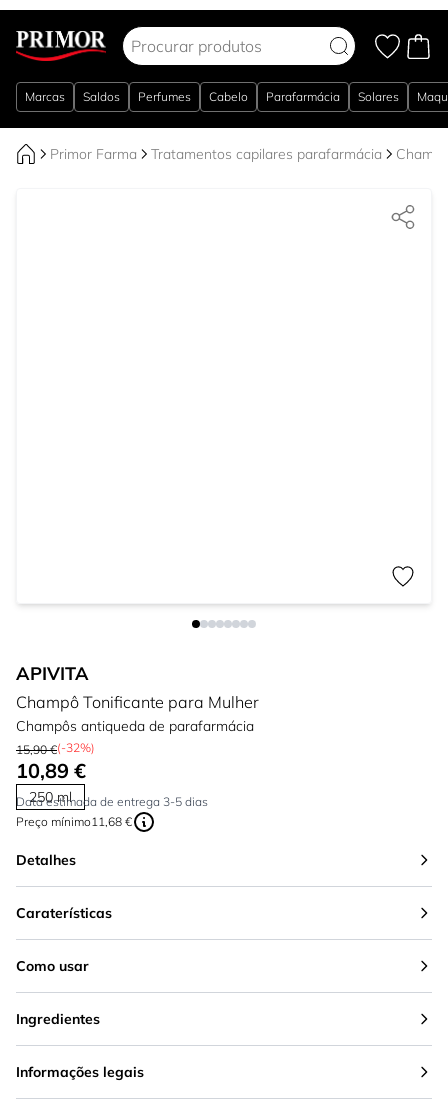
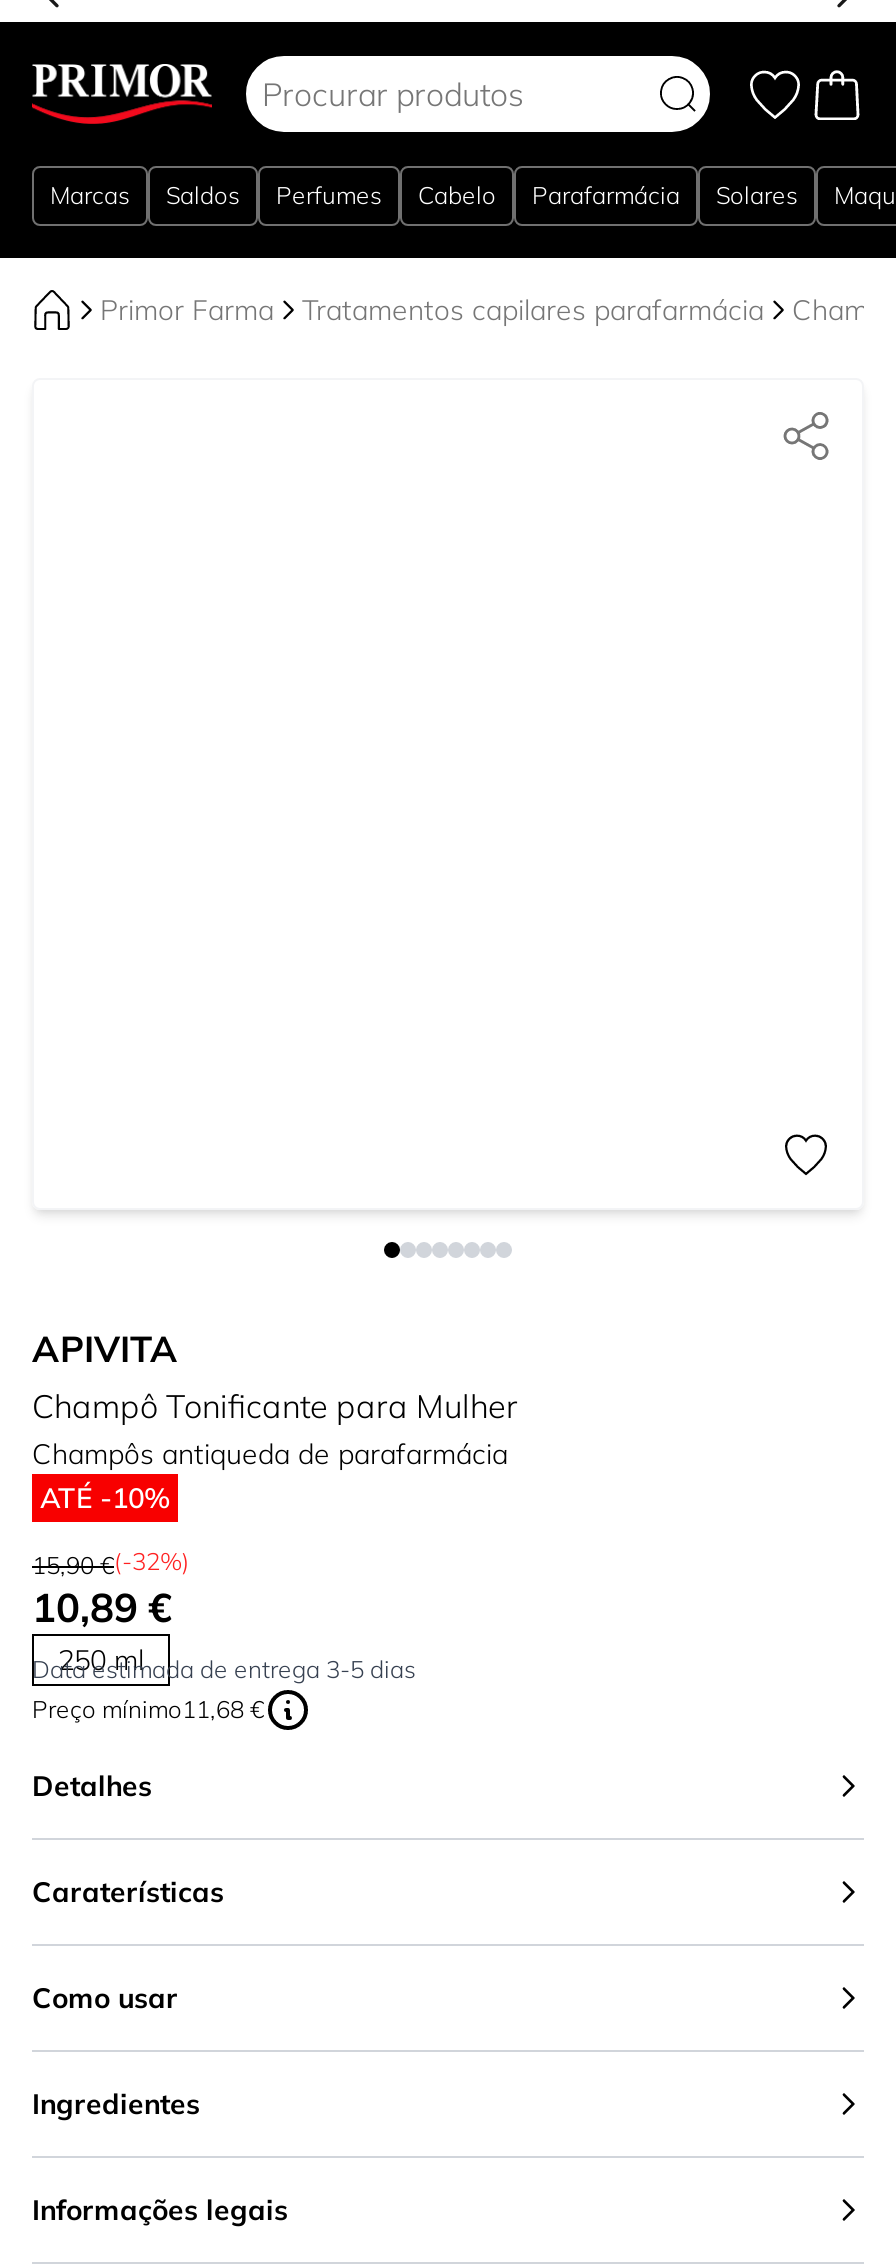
+ ATÉ -10%
